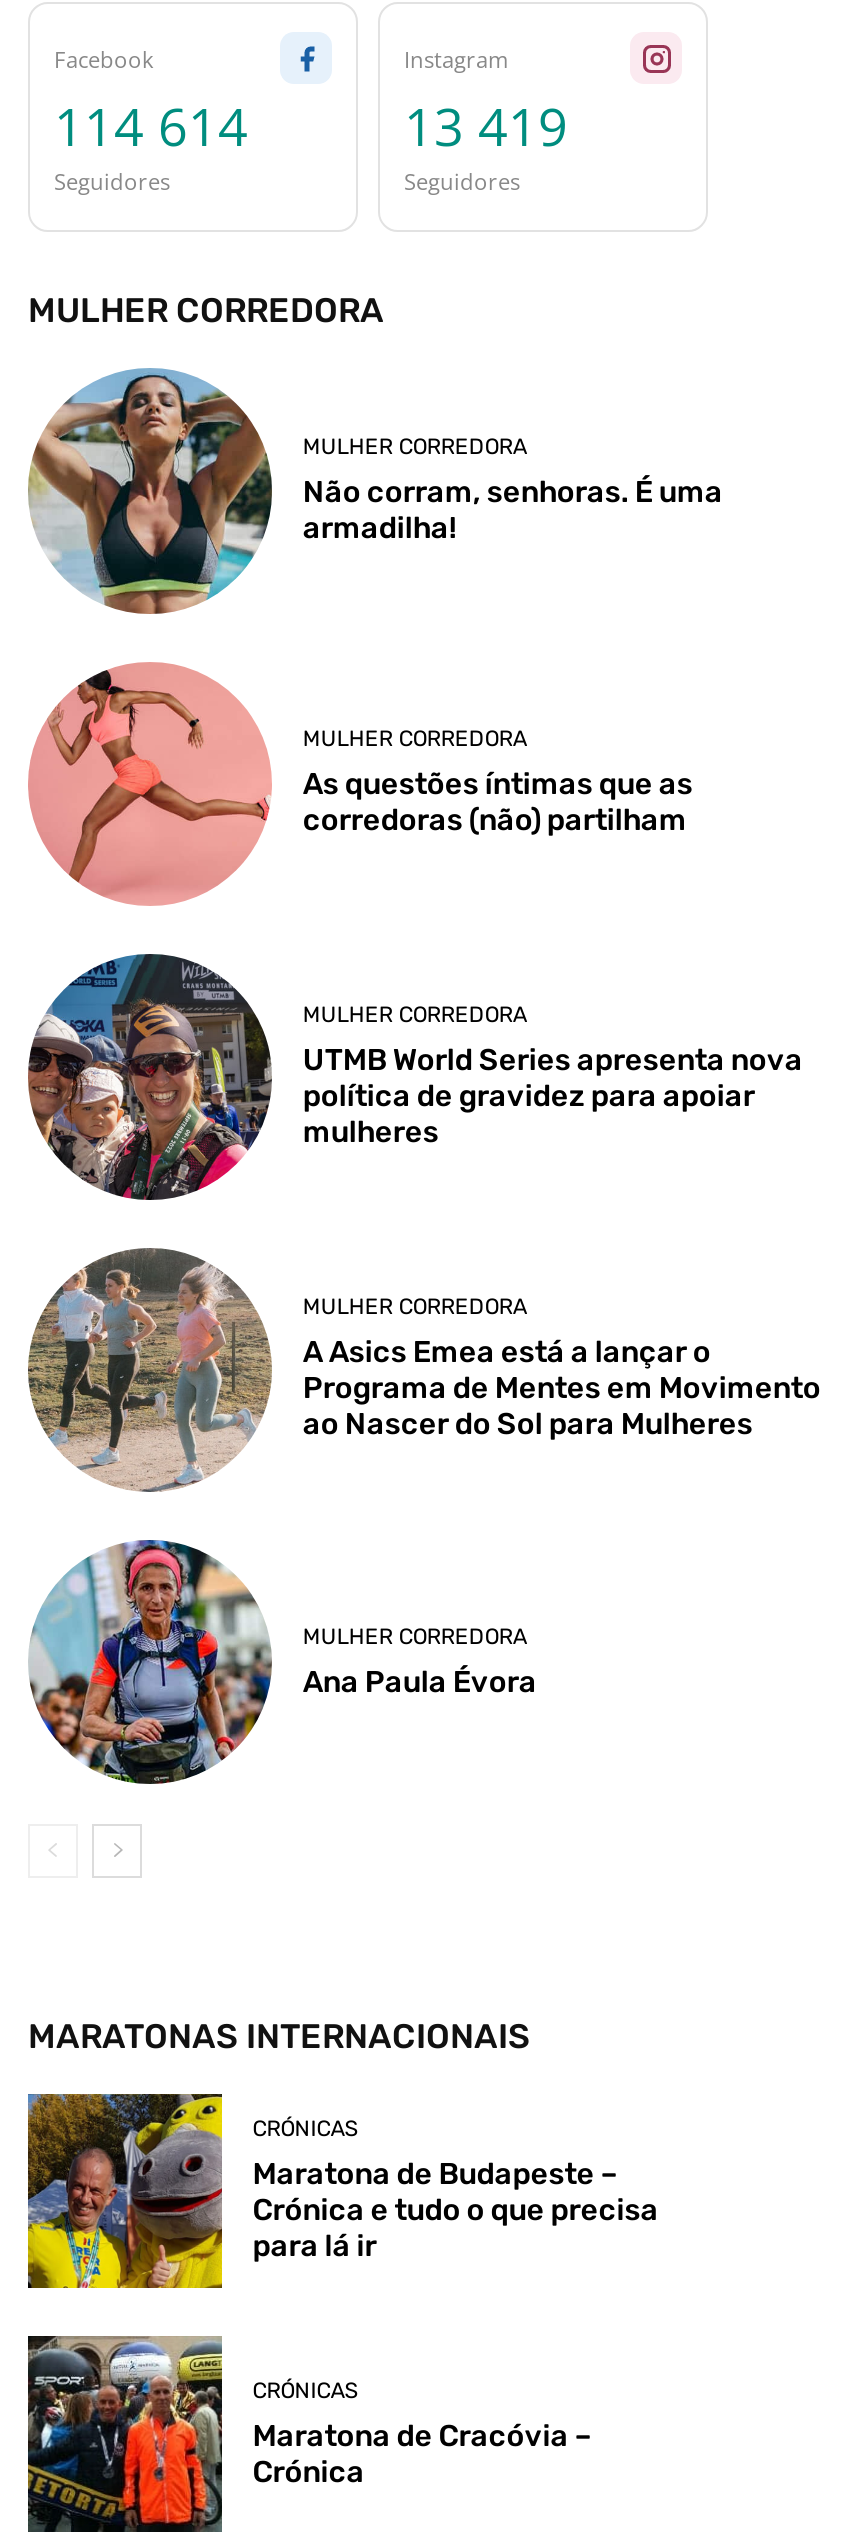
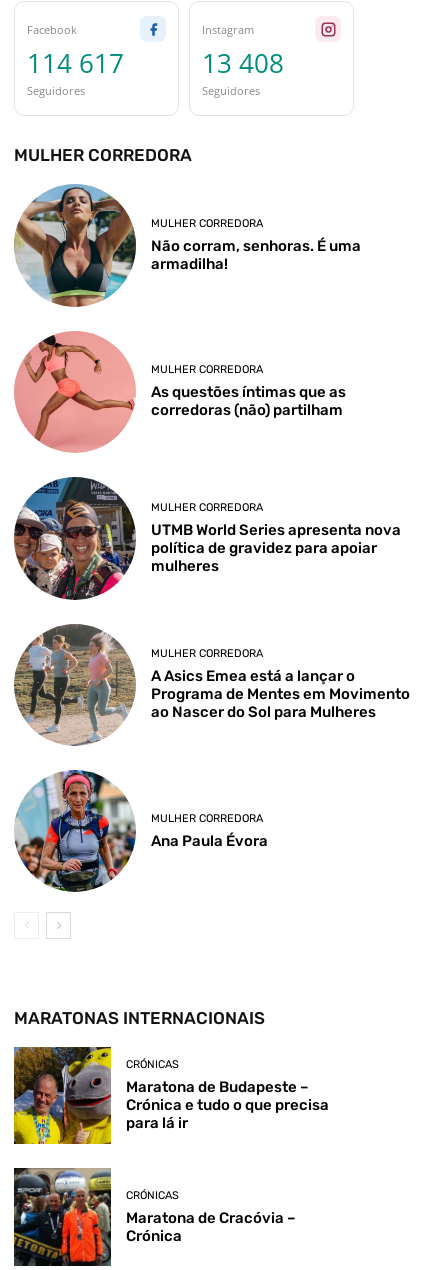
- 114 614
+ 114 617

- 13 419
+ 13 408
